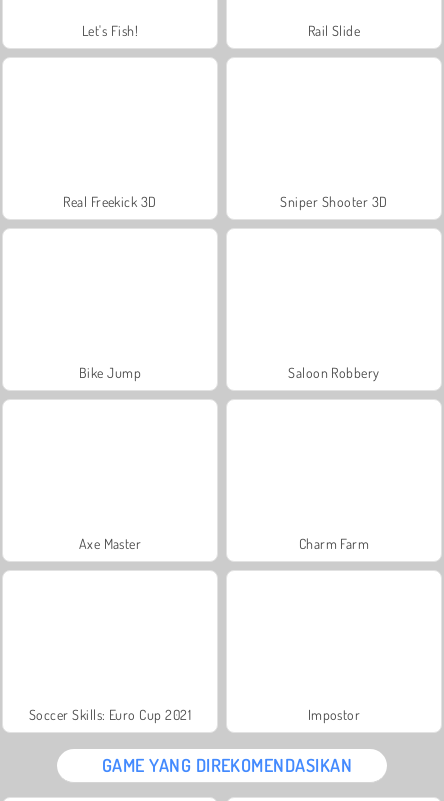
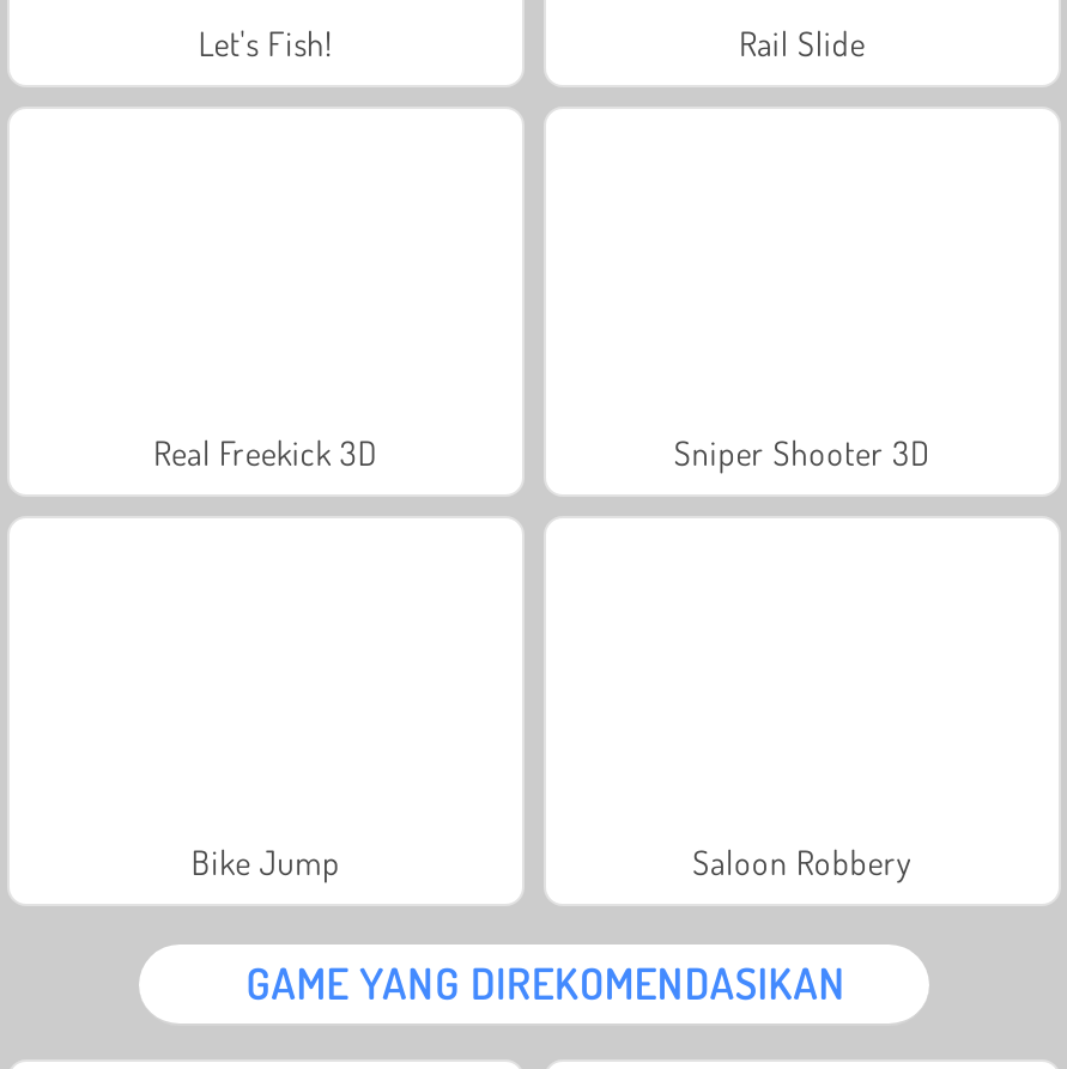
- Axe Master
- Charm Farm

- Soccer Skills: Euro Cup 2021
- Impostor
